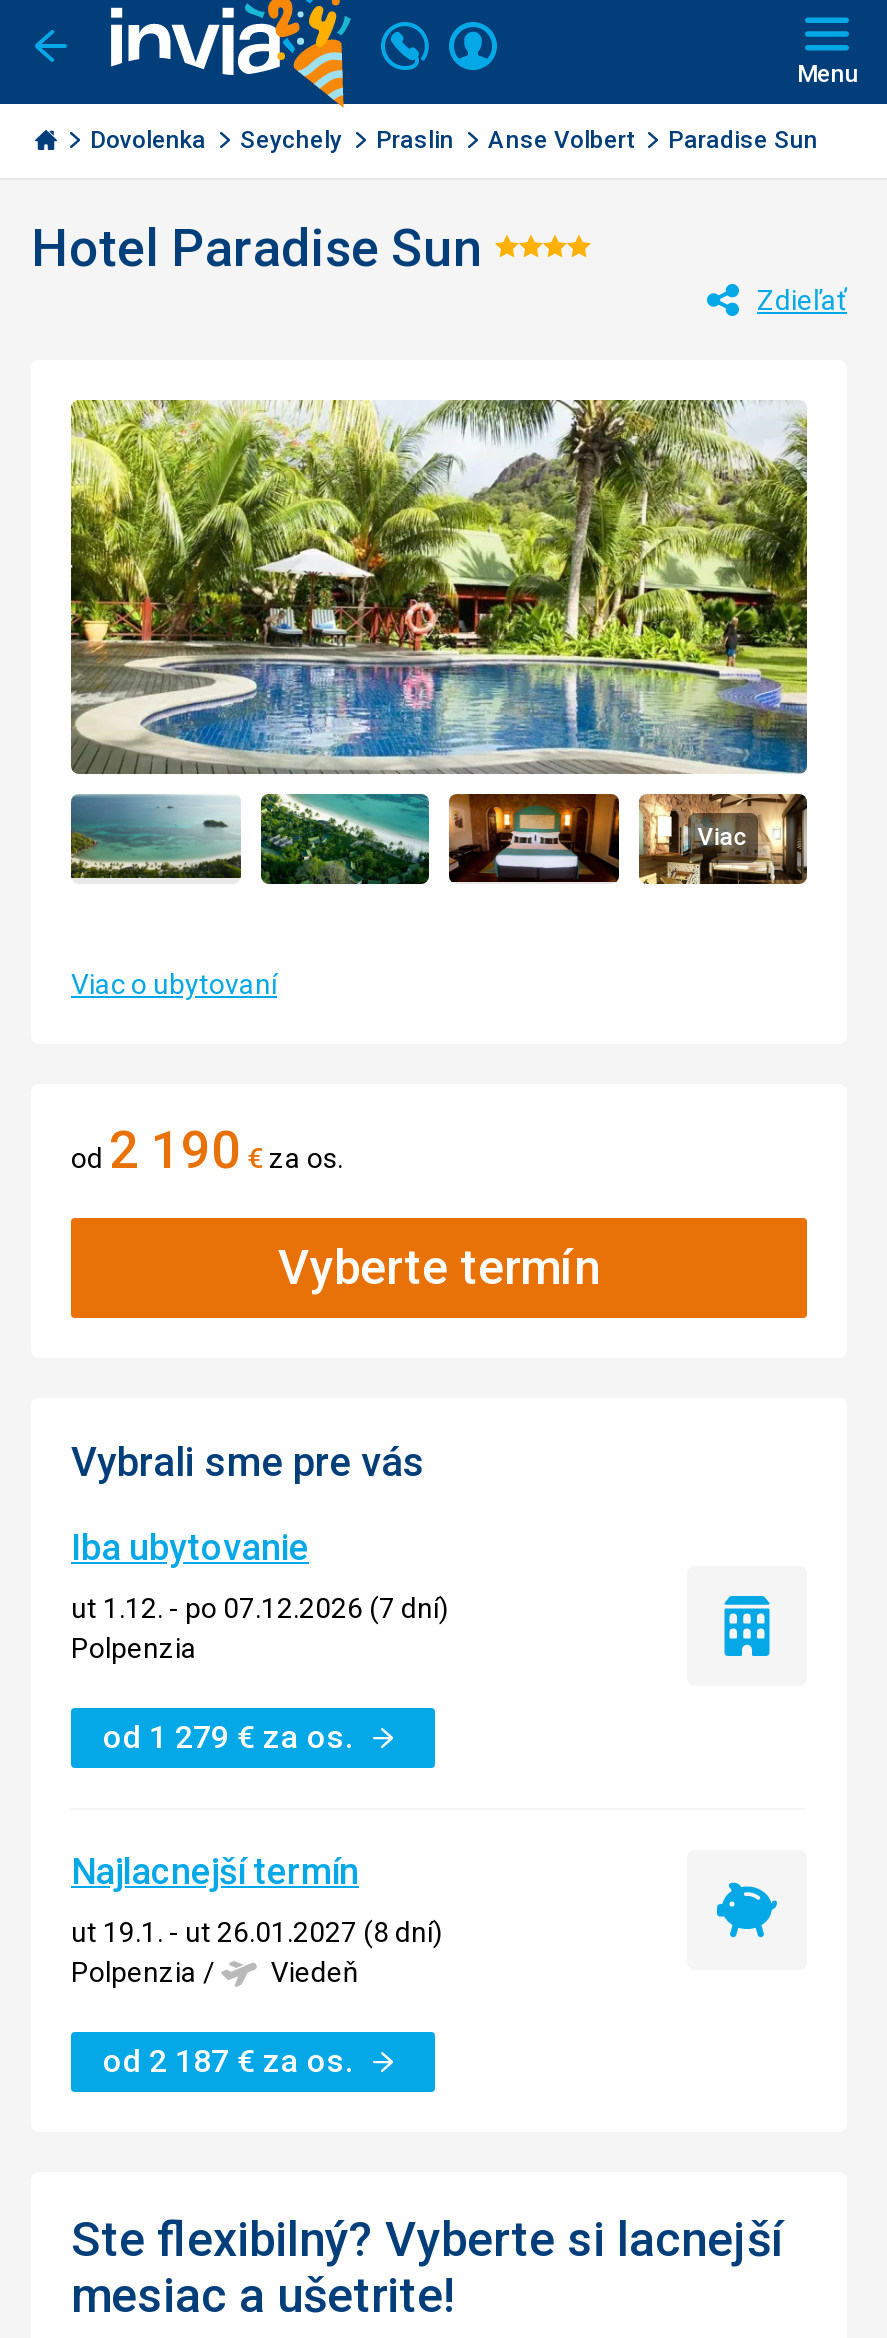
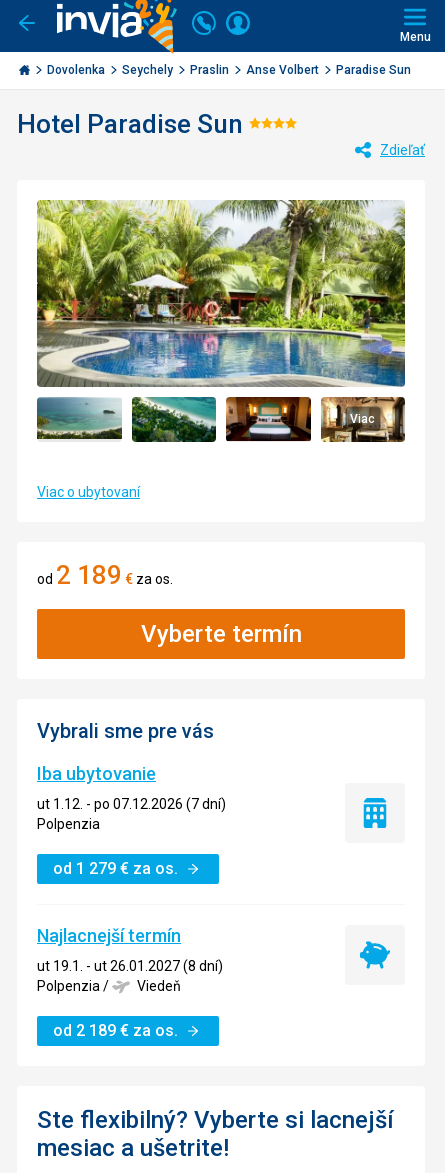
- od2 190 €za os.
+ od2 189 €za os.

- od 2 187 €za os.
+ od 2 189 €za os.
